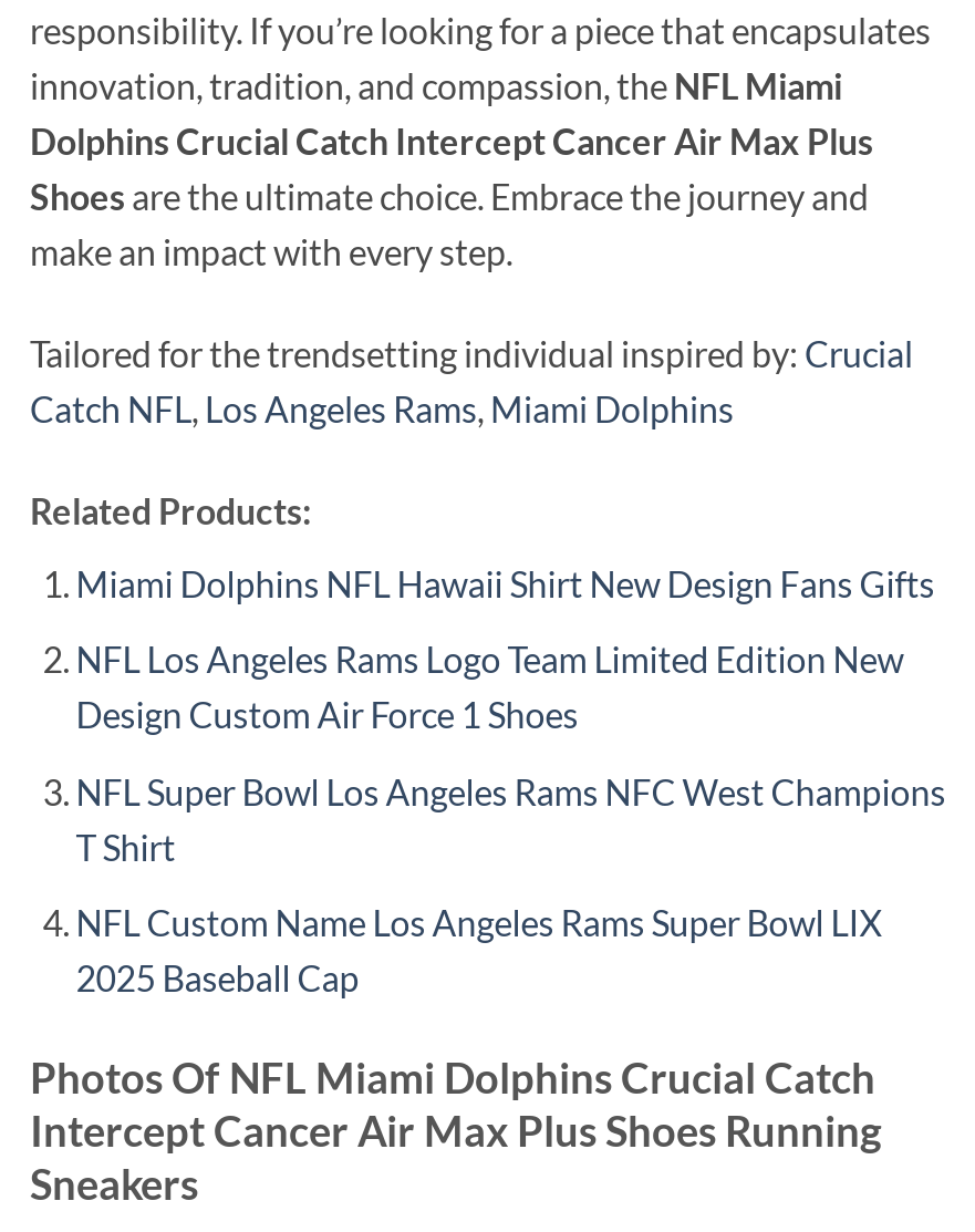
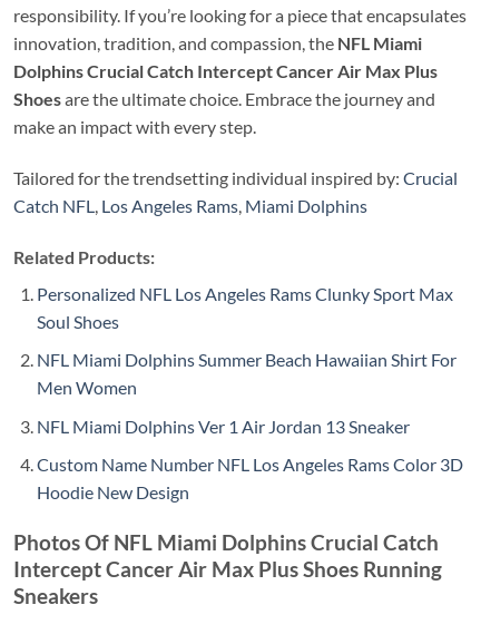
- Miami Dolphins NFL Hawaii Shirt New Design Fans Gifts
+ Personalized NFL Los Angeles Rams Clunky Sport Max
+ Soul Shoes

- NFL Los Angeles Rams Logo Team Limited Edition New
- Design Custom Air Force 1 Shoes
+ NFL Miami Dolphins Summer Beach Hawaiian Shirt For
+ Men Women

- NFL Super Bowl Los Angeles Rams NFC West Champions
- T Shirt
+ NFL Miami Dolphins Ver 1 Air Jordan 13 Sneaker

- NFL Custom Name Los Angeles Rams Super Bowl LIX
- 2025 Baseball Cap
+ Custom Name Number NFL Los Angeles Rams Color 3D
+ Hoodie New Design
